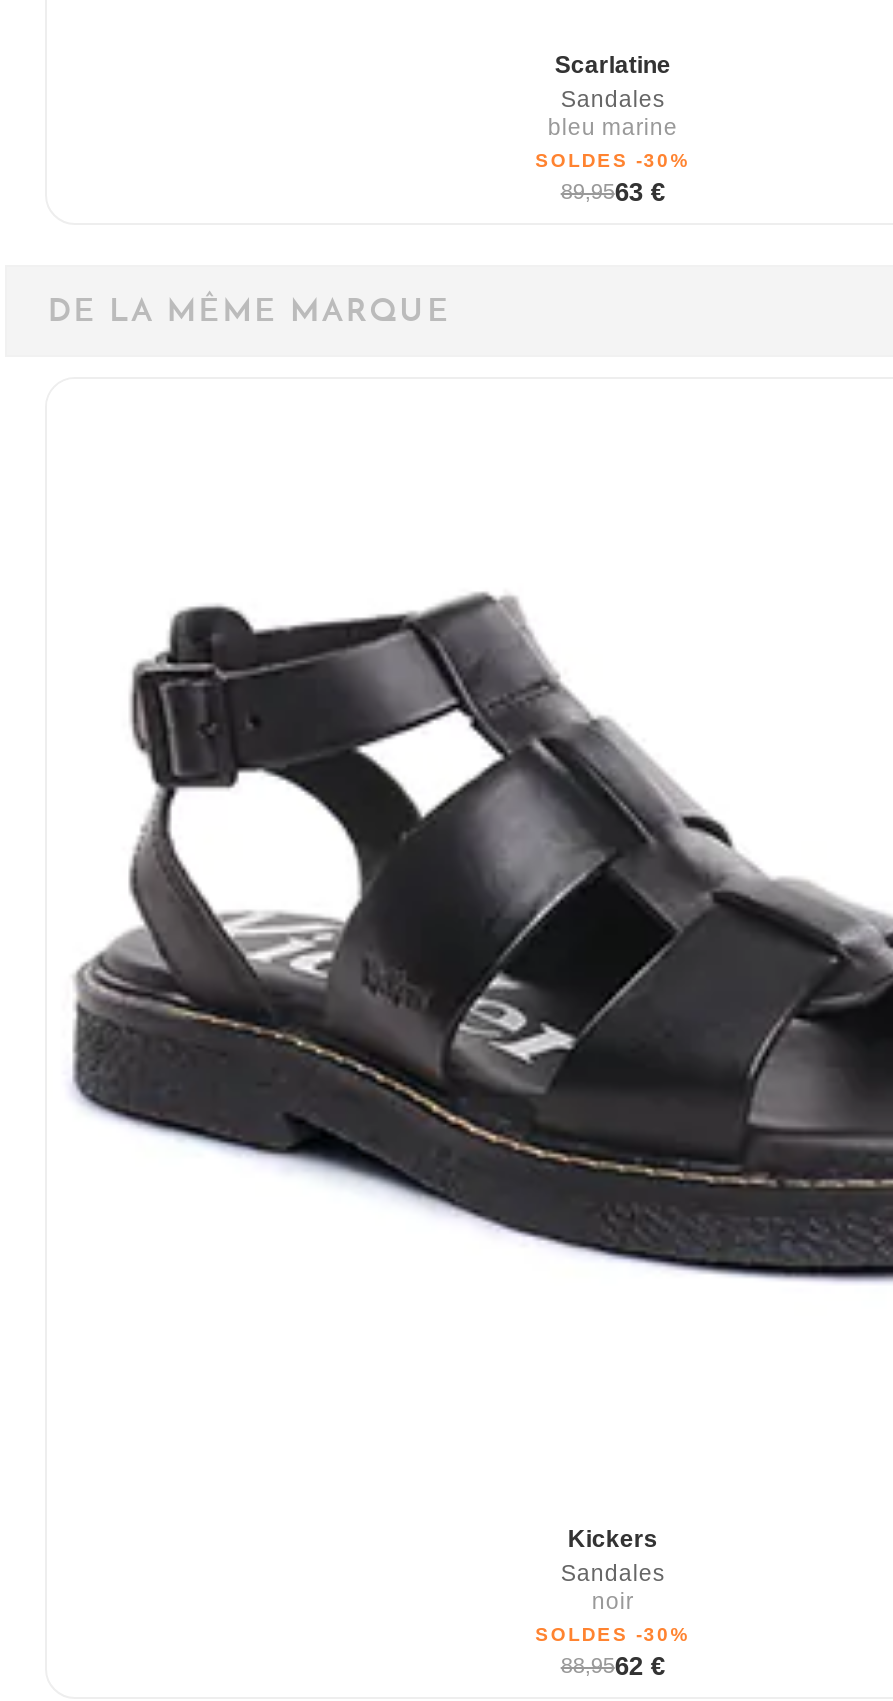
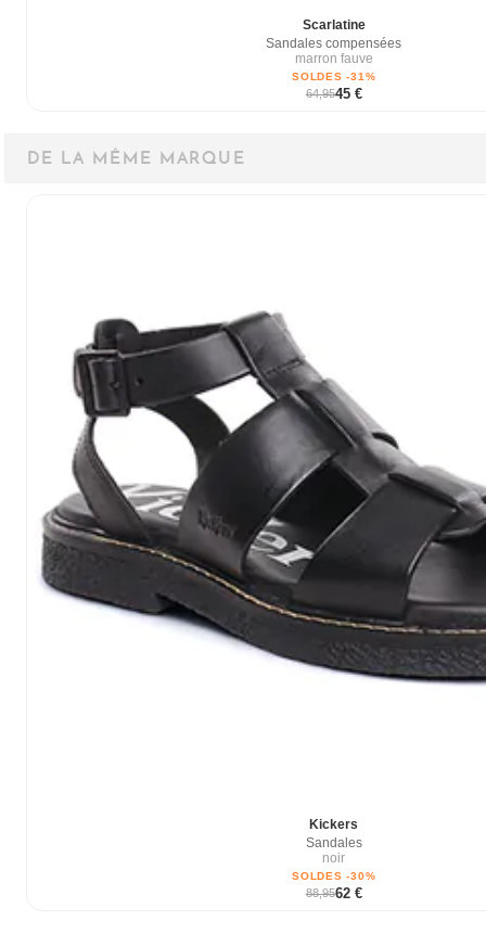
- Sandales
- bleu marine
- SOLDES -30%
- 89,9563 €
+ Sandales compensées
+ marron fauve
+ SOLDES -31%
+ 64,9545 €
